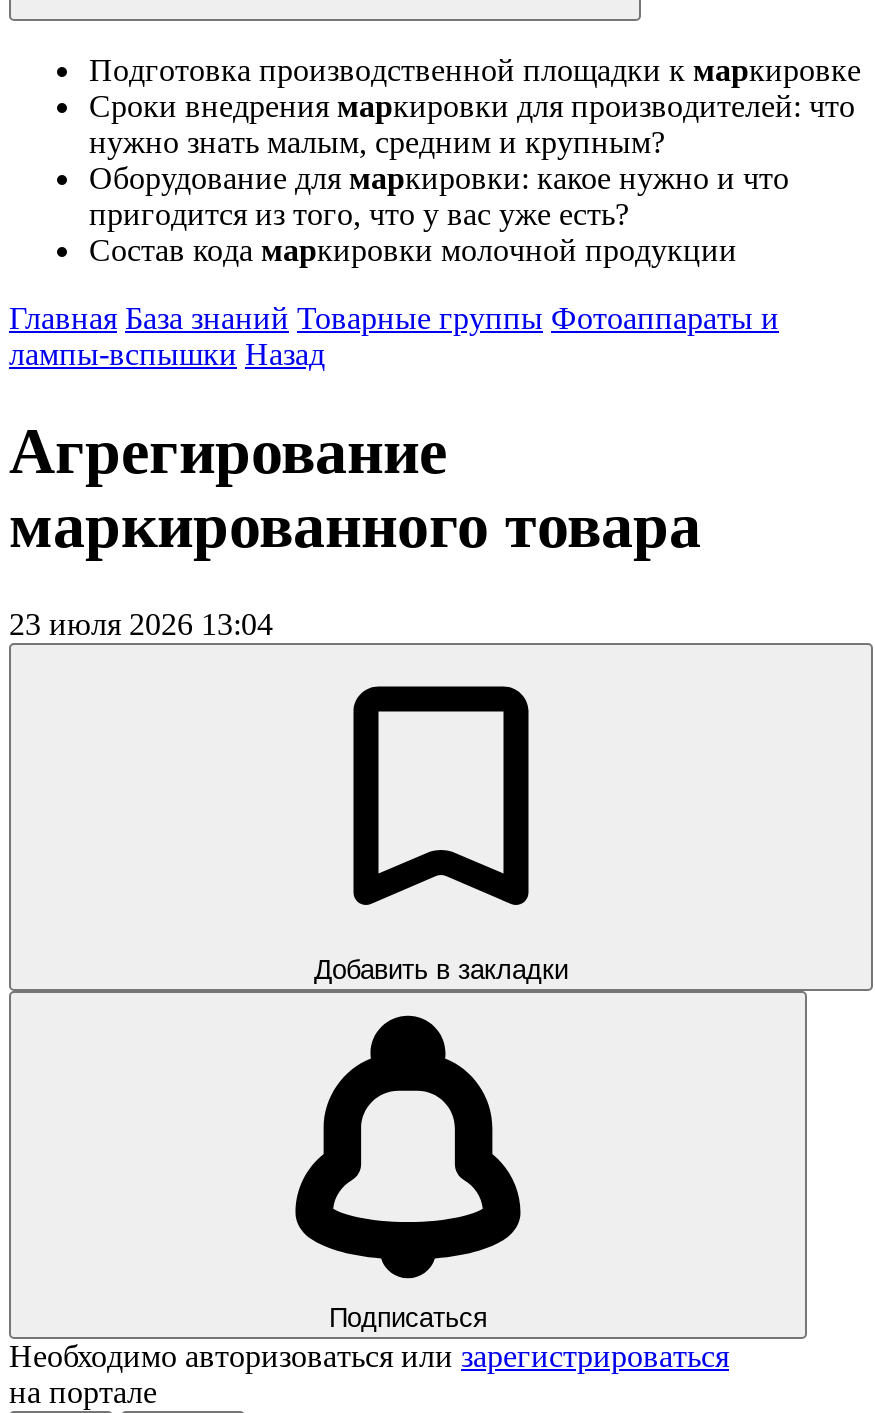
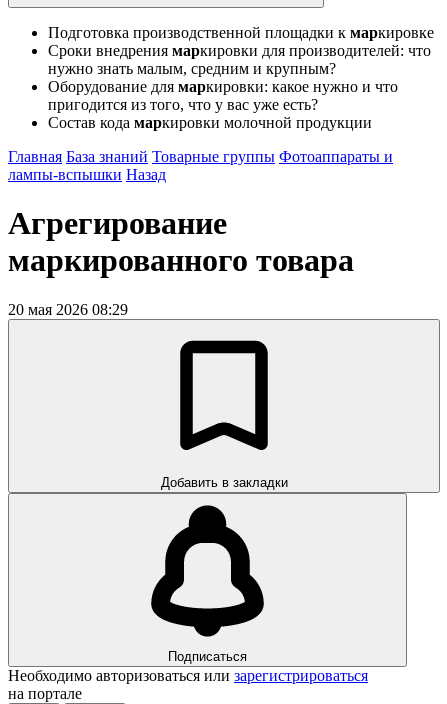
- 23 июля 2026 13:04
+ 20 мая 2026 08:29
